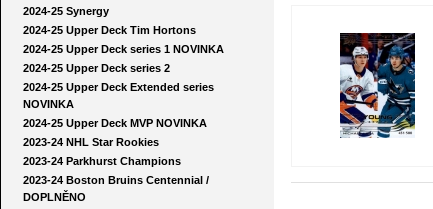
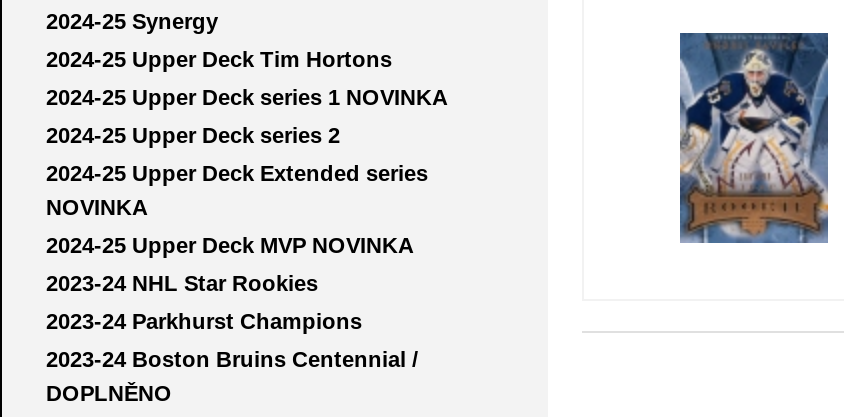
- [image]
+ [image]
